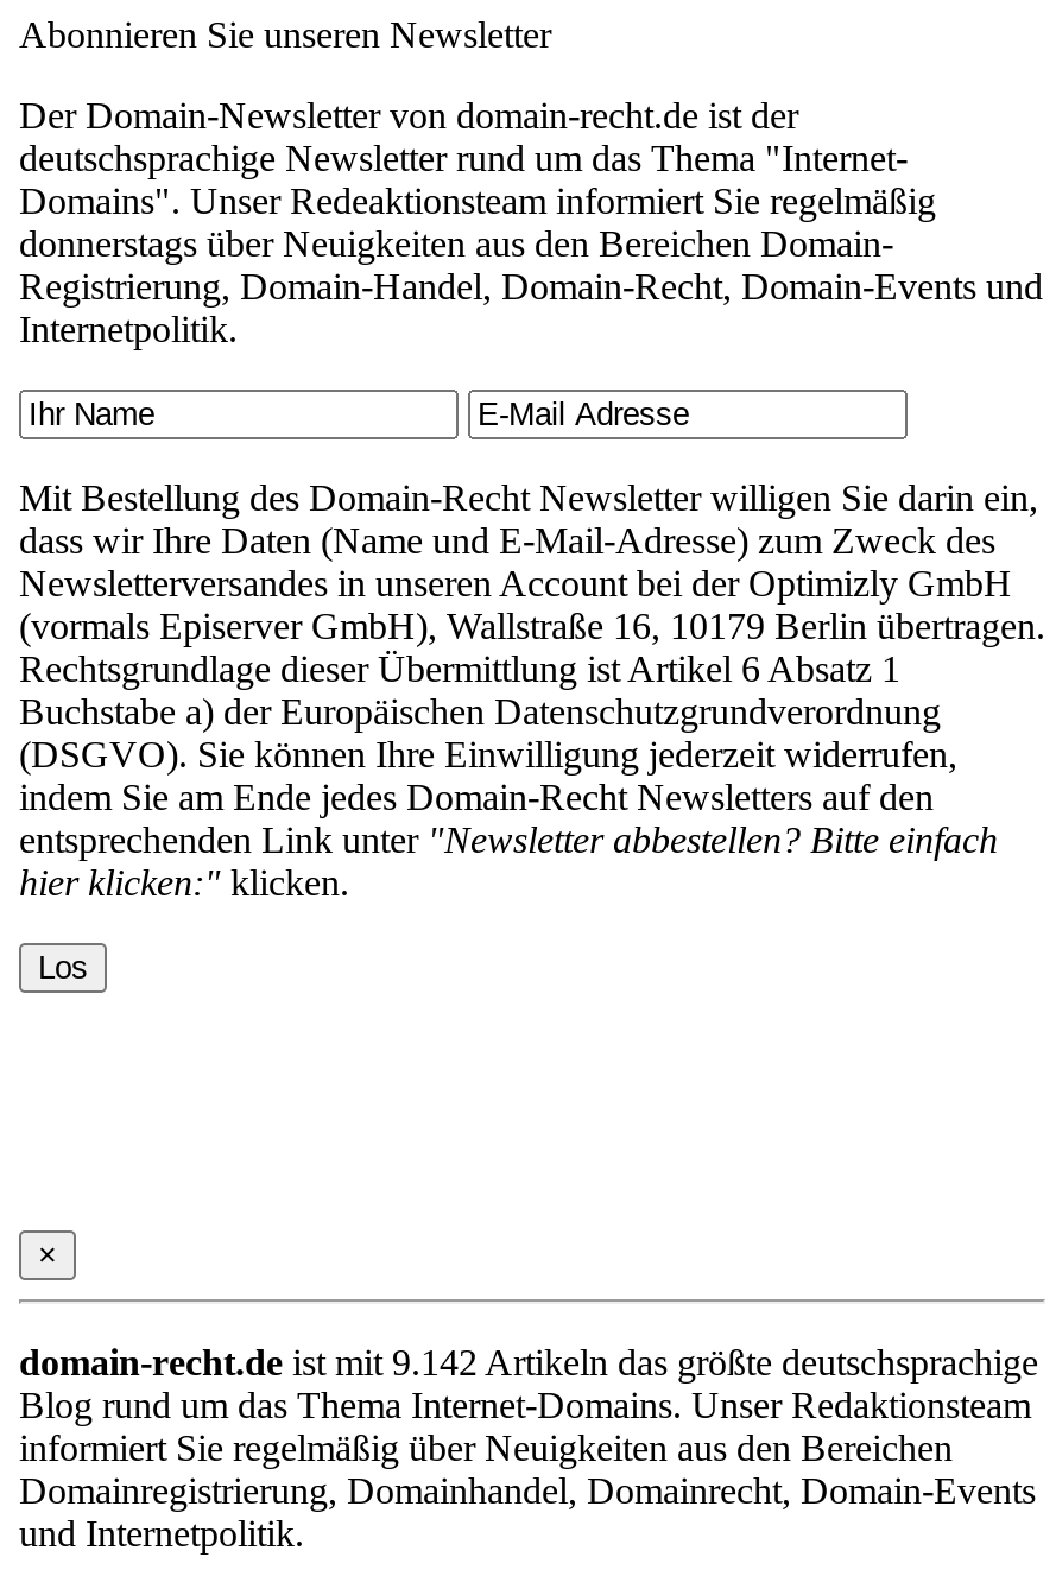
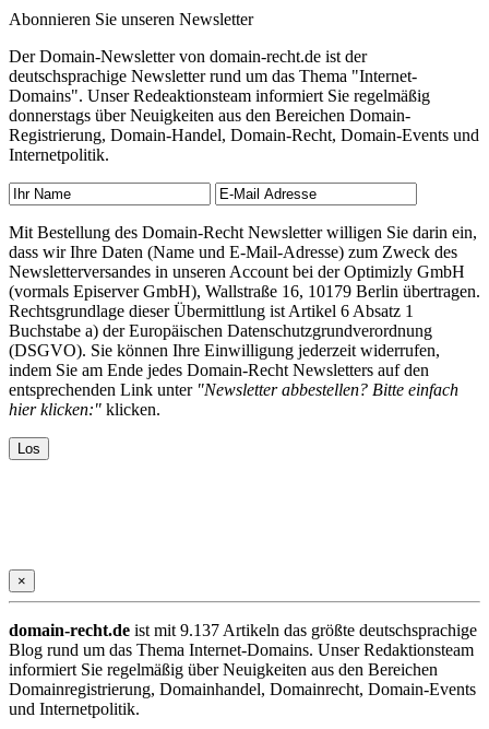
- domain-recht.de ist mit 9.142 Artikeln das größte deutschsprachige
+ domain-recht.de ist mit 9.137 Artikeln das größte deutschsprachige
